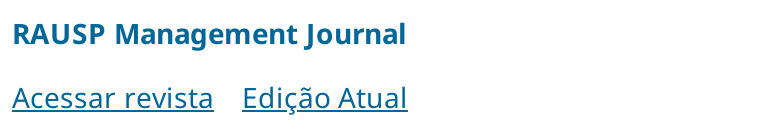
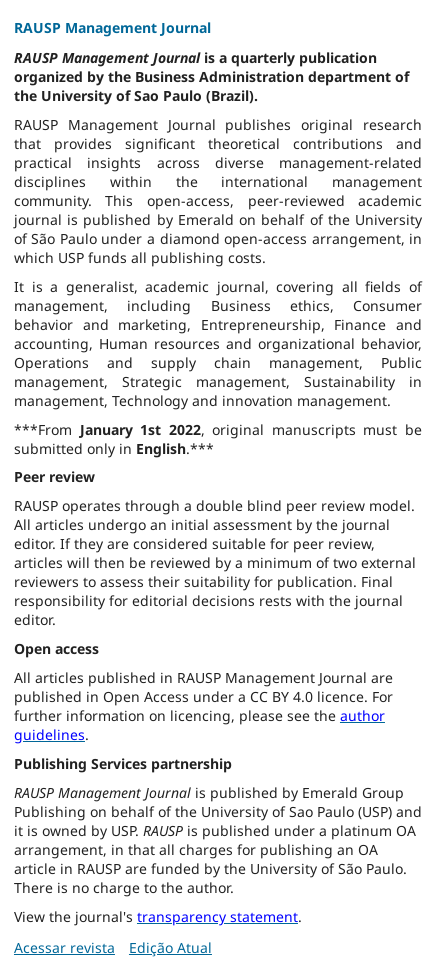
+ RAUSP Management Journal is a quarterly publication
+ organized by the Business Administration department of
+ the University of Sao Paulo (Brazil).
+ RAUSP Management Journal publishes original research
+ that provides significant theoretical contributions and
+ practical insights across diverse management-related
+ disciplines within the international management
+ community. This open-access, peer-reviewed academic
+ journal is published by Emerald on behalf of the University
+ of São Paulo under a diamond open-access arrangement, in
+ which USP funds all publishing costs.
+ It is a generalist, academic journal, covering all fields of
+ management, including Business ethics, Consumer
+ behavior and marketing, Entrepreneurship, Finance and
+ accounting, Human resources and organizational behavior,
+ Operations and supply chain management, Public
+ management, Strategic management, Sustainability in
+ management, Technology and innovation management.
+ ***From January 1st 2022, original manuscripts must be
+ submitted only in English.***
+ Peer review
+ RAUSP operates through a double blind peer review model.
+ All articles undergo an initial assessment by the journal
+ editor. If they are considered suitable for peer review,
+ articles will then be reviewed by a minimum of two external
+ reviewers to assess their suitability for publication. Final
+ responsibility for editorial decisions rests with the journal
+ editor.
+ Open access
+ All articles published in RAUSP Management Journal are
+ published in Open Access under a CC BY 4.0 licence. For
+ further information on licencing, please see the author
+ guidelines.
+ Publishing Services partnership
+ RAUSP Management Journal is published by Emerald Group
+ Publishing on behalf of the University of Sao Paulo (USP) and
+ it is owned by USP. RAUSP is published under a platinum OA
+ arrangement, in that all charges for publishing an OA
+ article in RAUSP are funded by the University of São Paulo.
+ There is no charge to the author.
+ View the journal's transparency statement.
